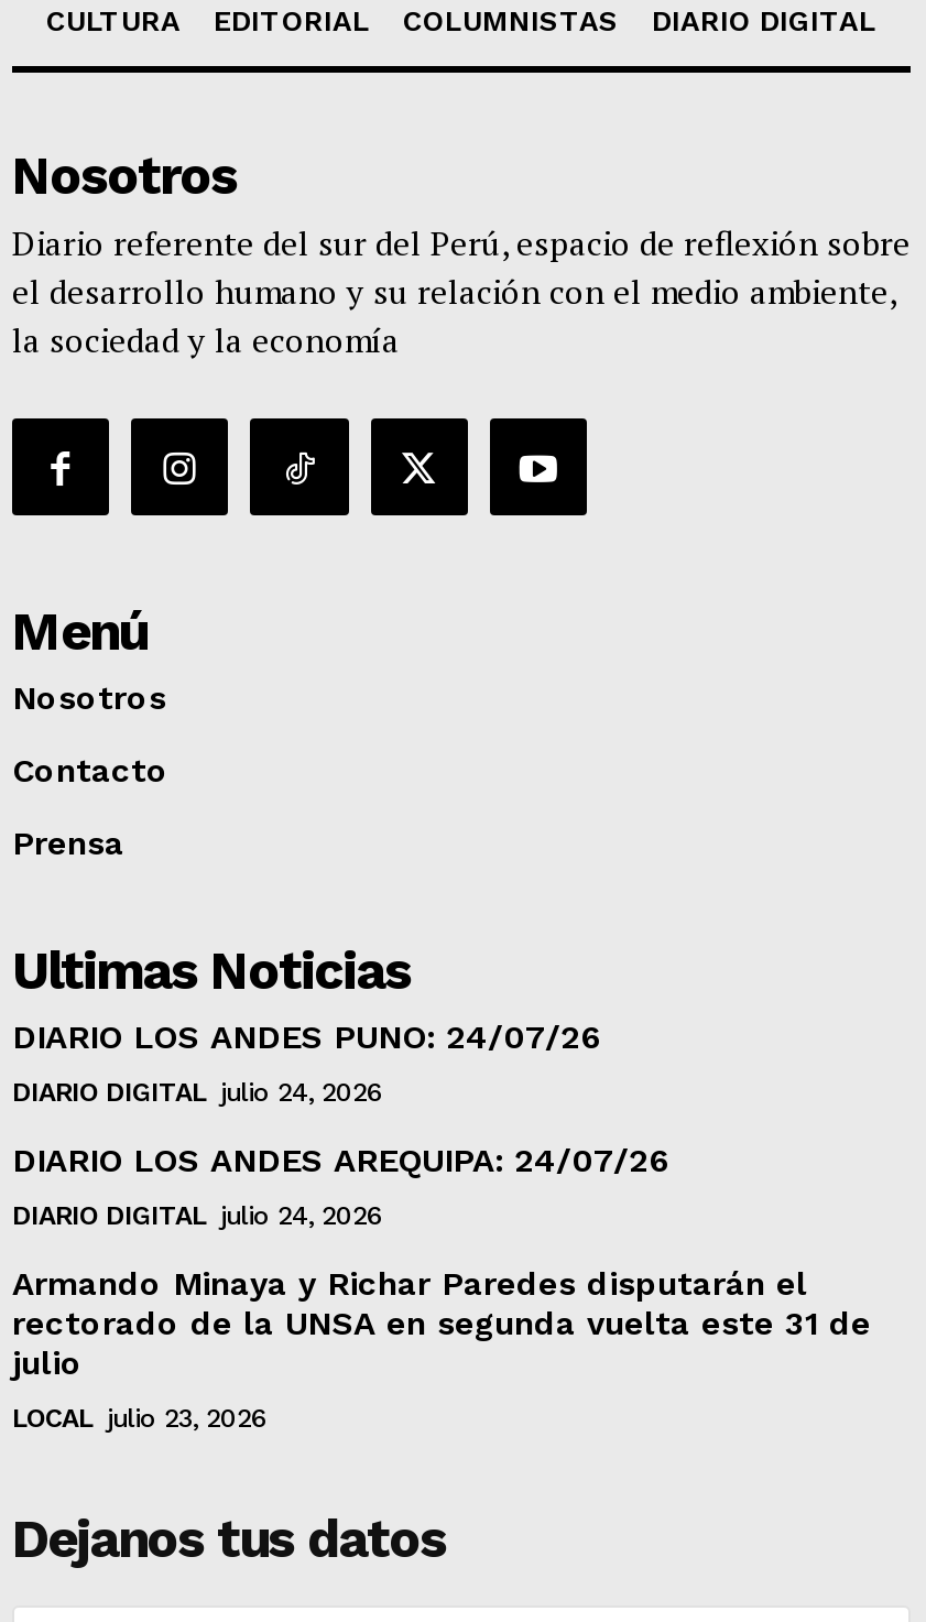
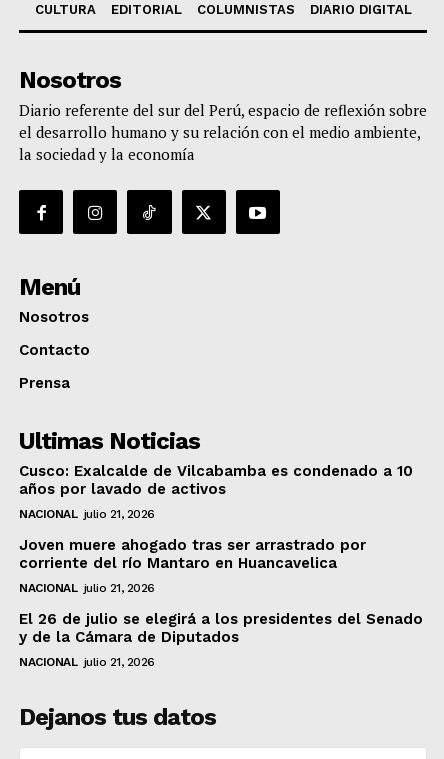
- DIARIO LOS ANDES PUNO: 24/07/26
+ Cusco: Exalcalde de Vilcabamba es condenado a 10
+ años por lavado de activos

- DIARIO DIGITAL julio 24, 2026
+ NACIONAL julio 21, 2026

- DIARIO LOS ANDES AREQUIPA: 24/07/26
+ Joven muere ahogado tras ser arrastrado por
+ corriente del río Mantaro en Huancavelica

- DIARIO DIGITAL julio 24, 2026
+ NACIONAL julio 21, 2026

- Armando Minaya y Richar Paredes disputarán el
- rectorado de la UNSA en segunda vuelta este 31 de
- julio
+ El 26 de julio se elegirá a los presidentes del Senado
+ y de la Cámara de Diputados

- LOCAL julio 23, 2026
+ NACIONAL julio 21, 2026
